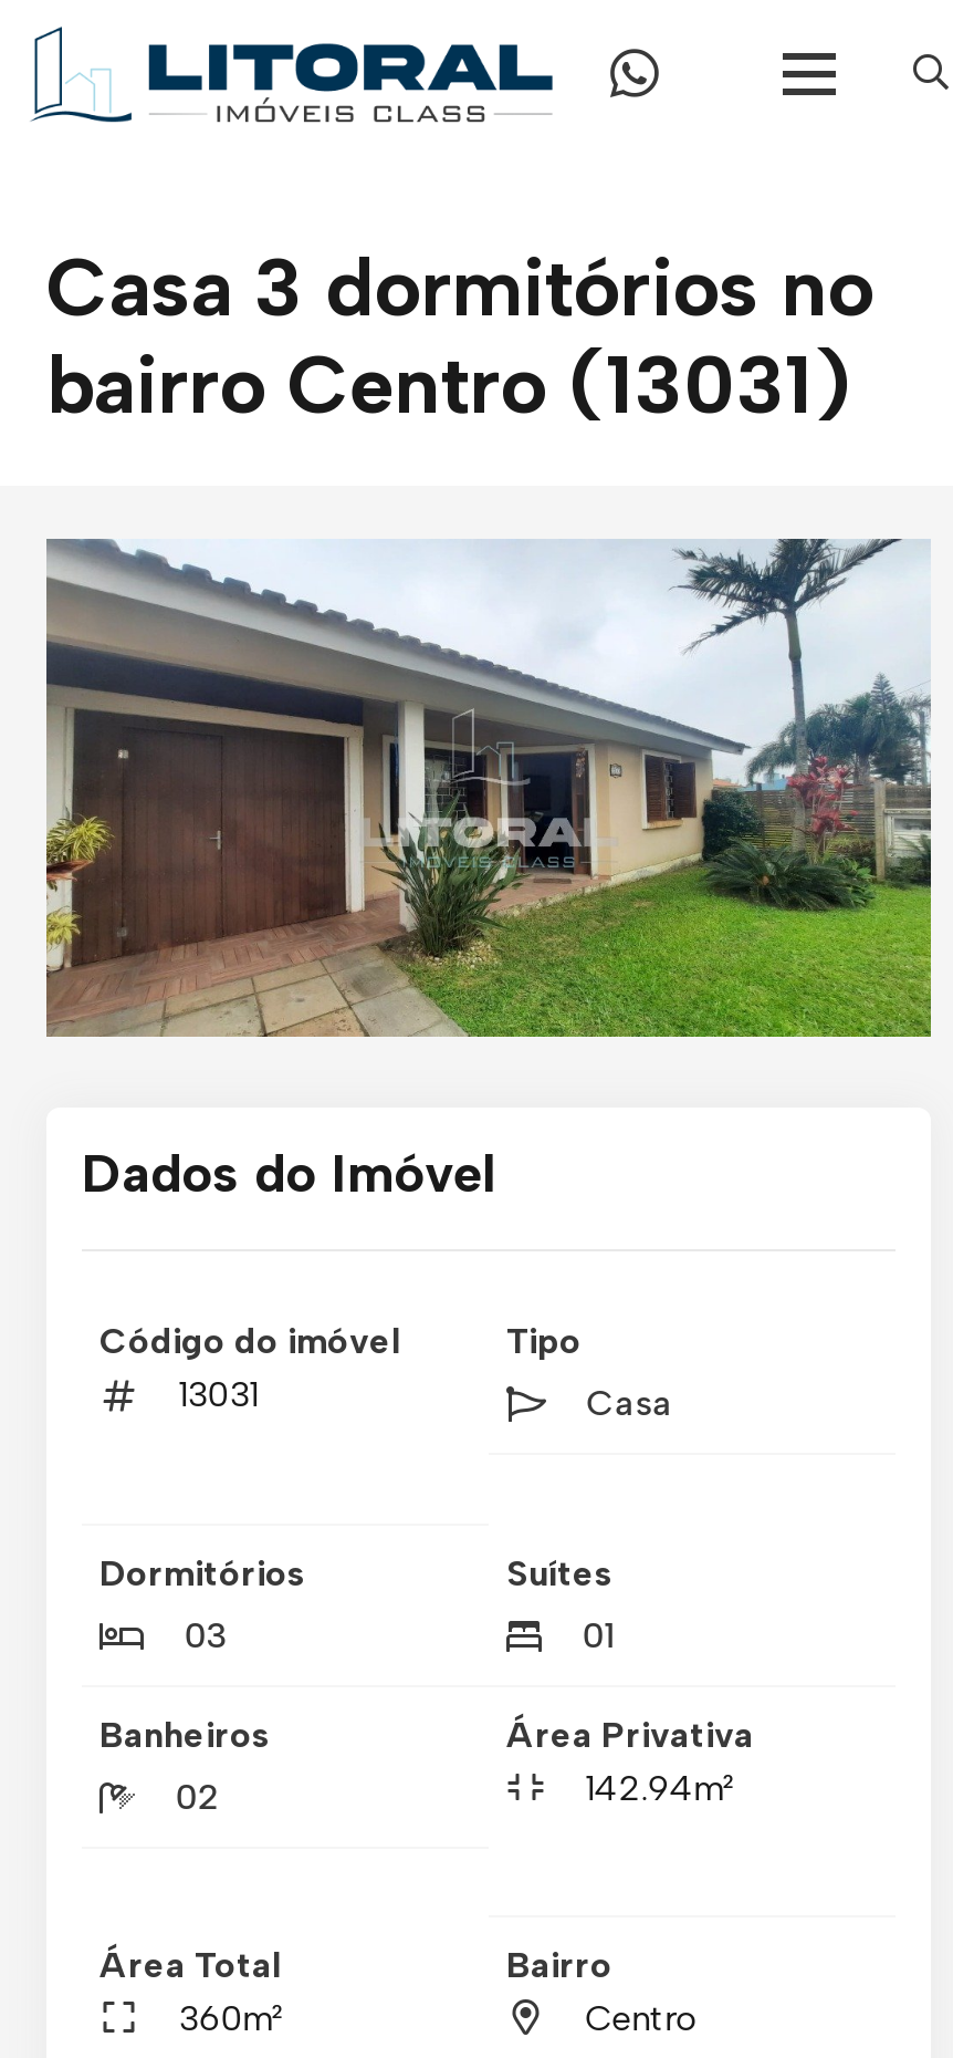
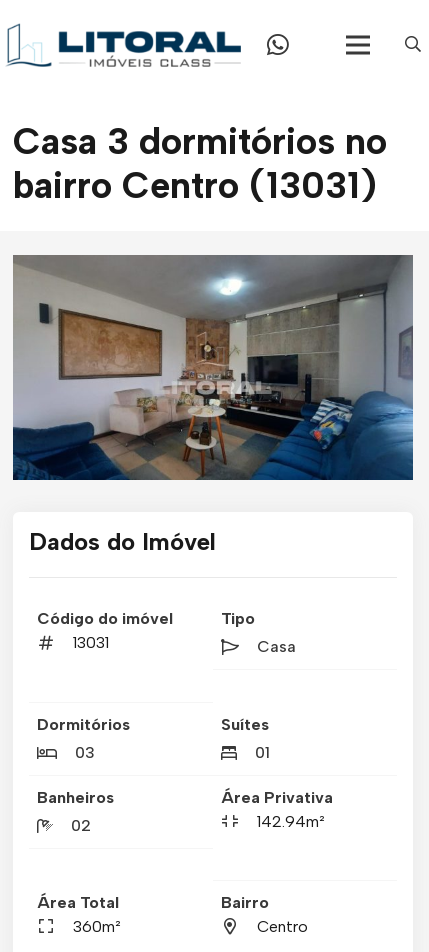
- [image]
+ [image]
